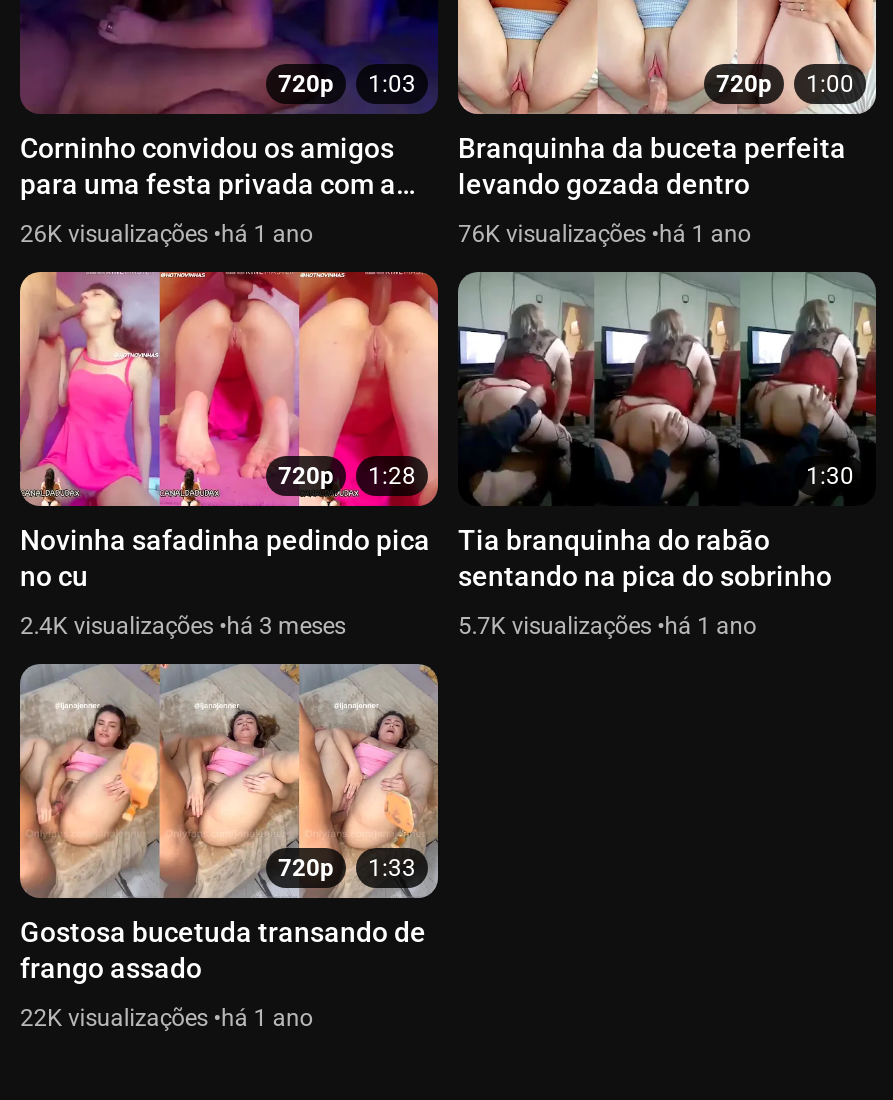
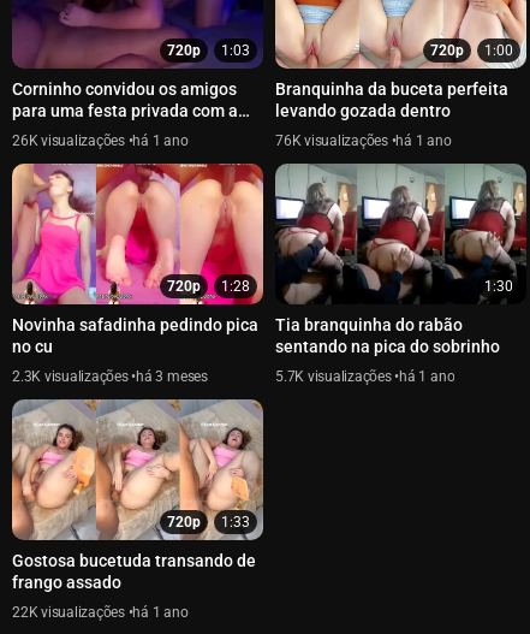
- 2.4K
+ 2.3K
